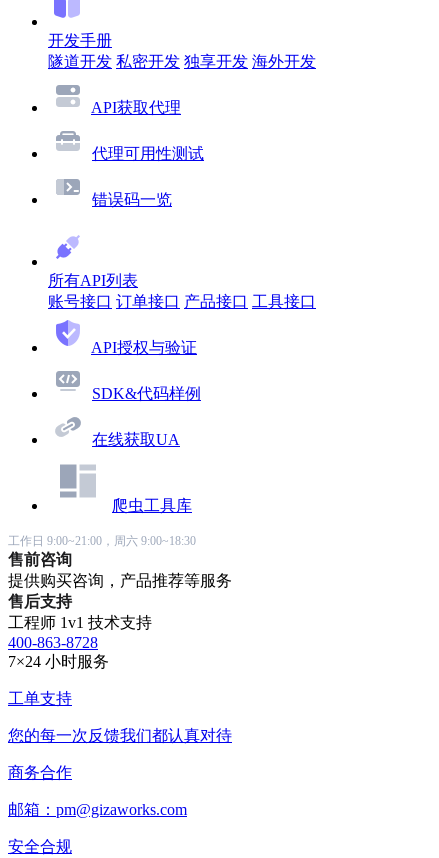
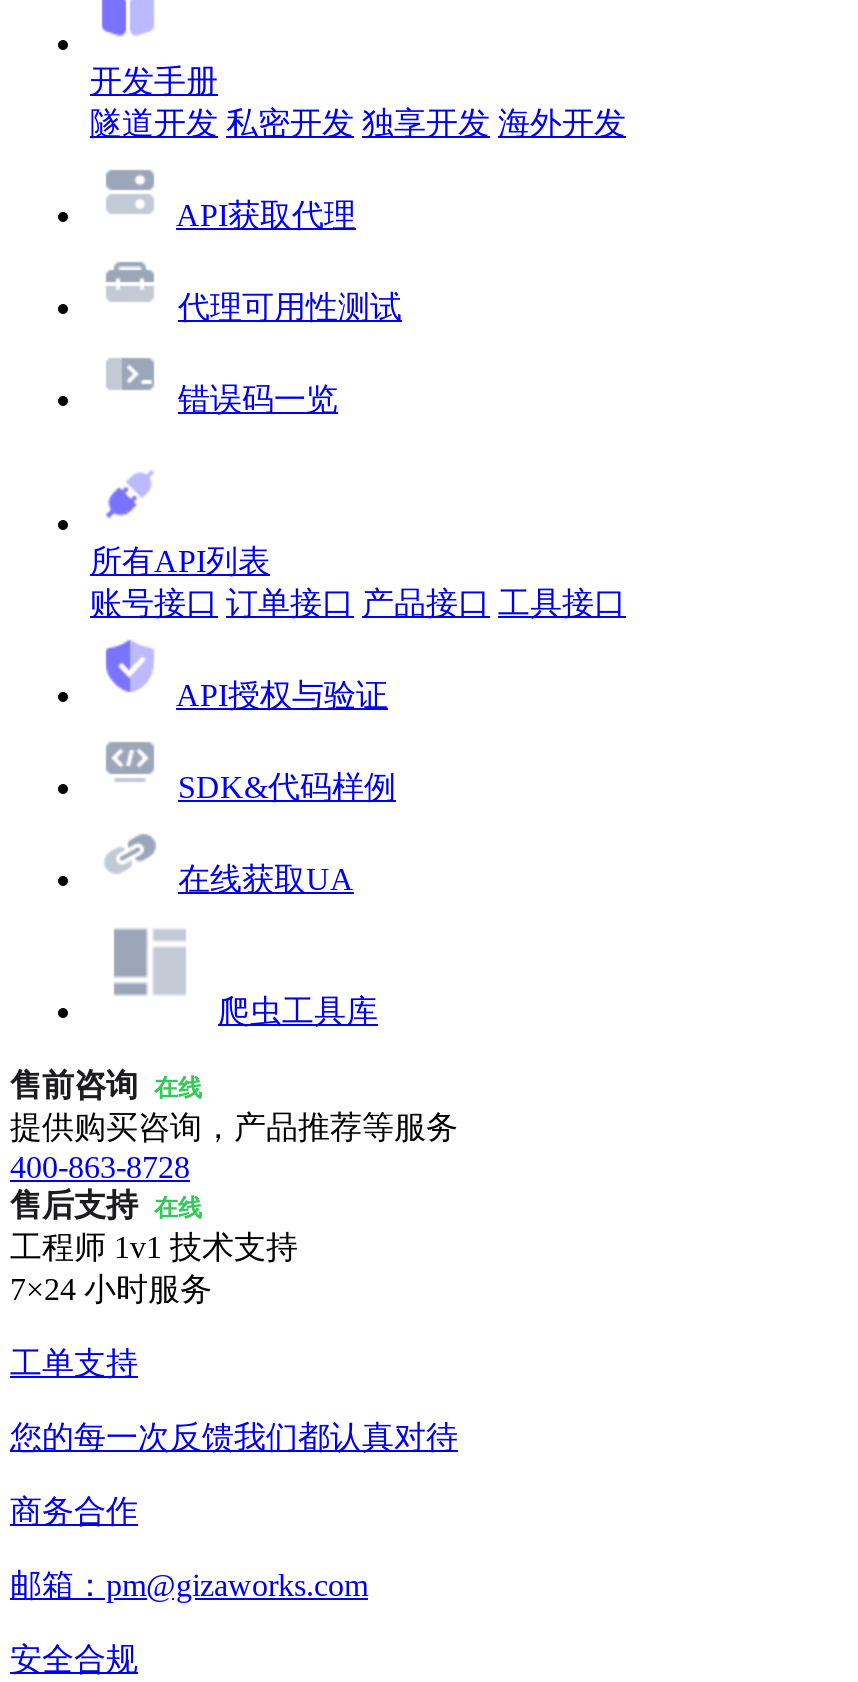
- 工作日 9:00~21:00，周六 9:00~18:30
- 售前咨询
+ 售前咨询 在线

- 售后支持
+ 400-863-8728
+ 售后支持 在线

- 400-863-8728
